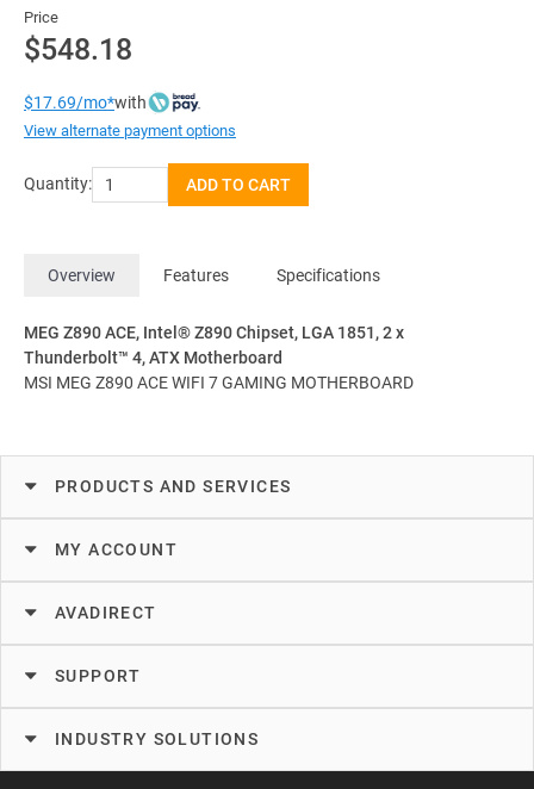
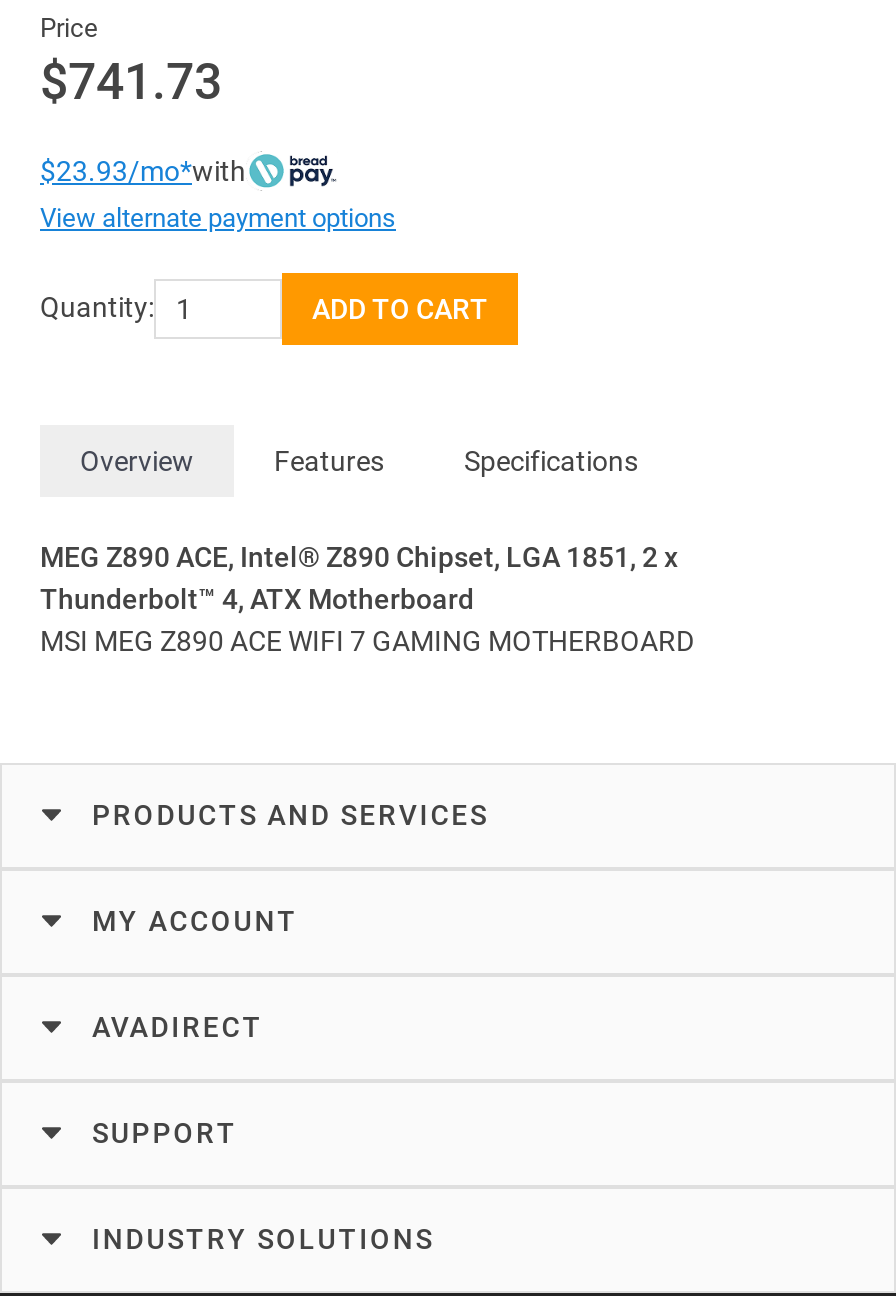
- $548.18
+ $741.73

- $17.69/mo*with
+ $23.93/mo*with
